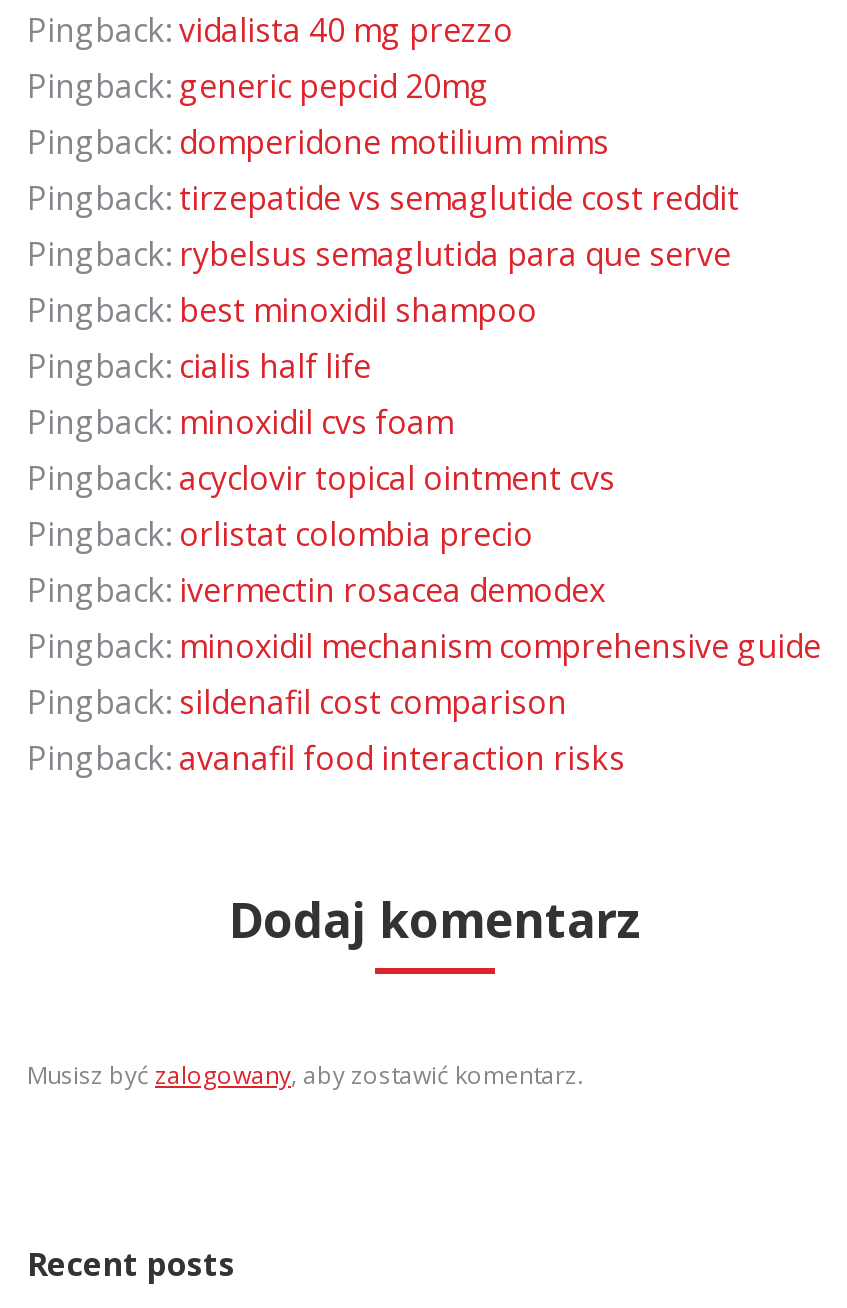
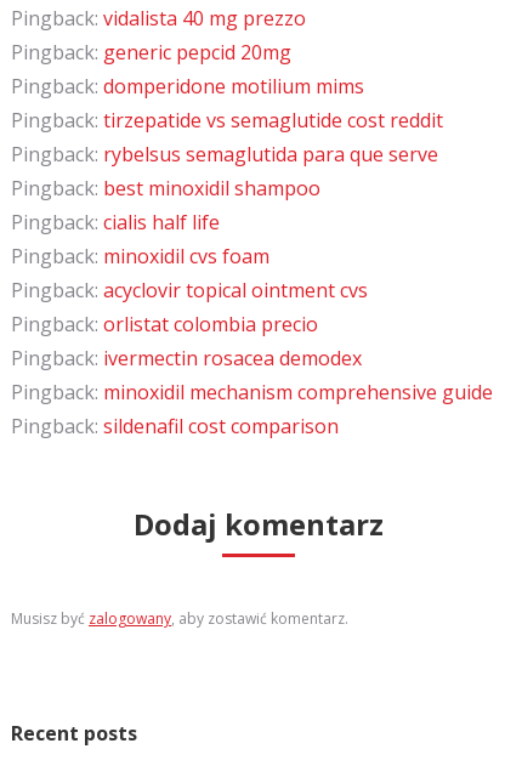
- Pingback: avanafil food interaction risks
